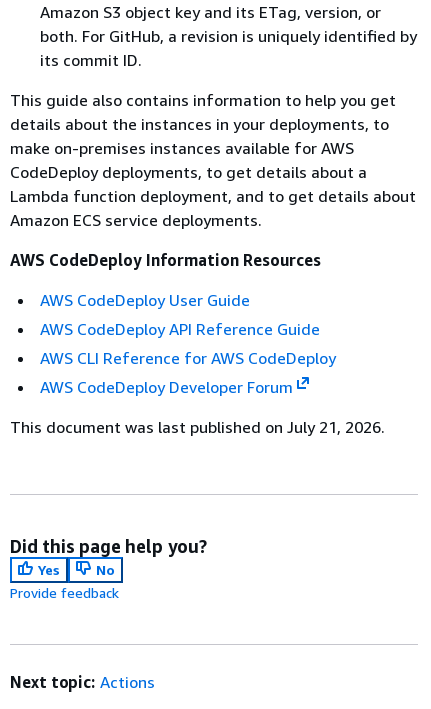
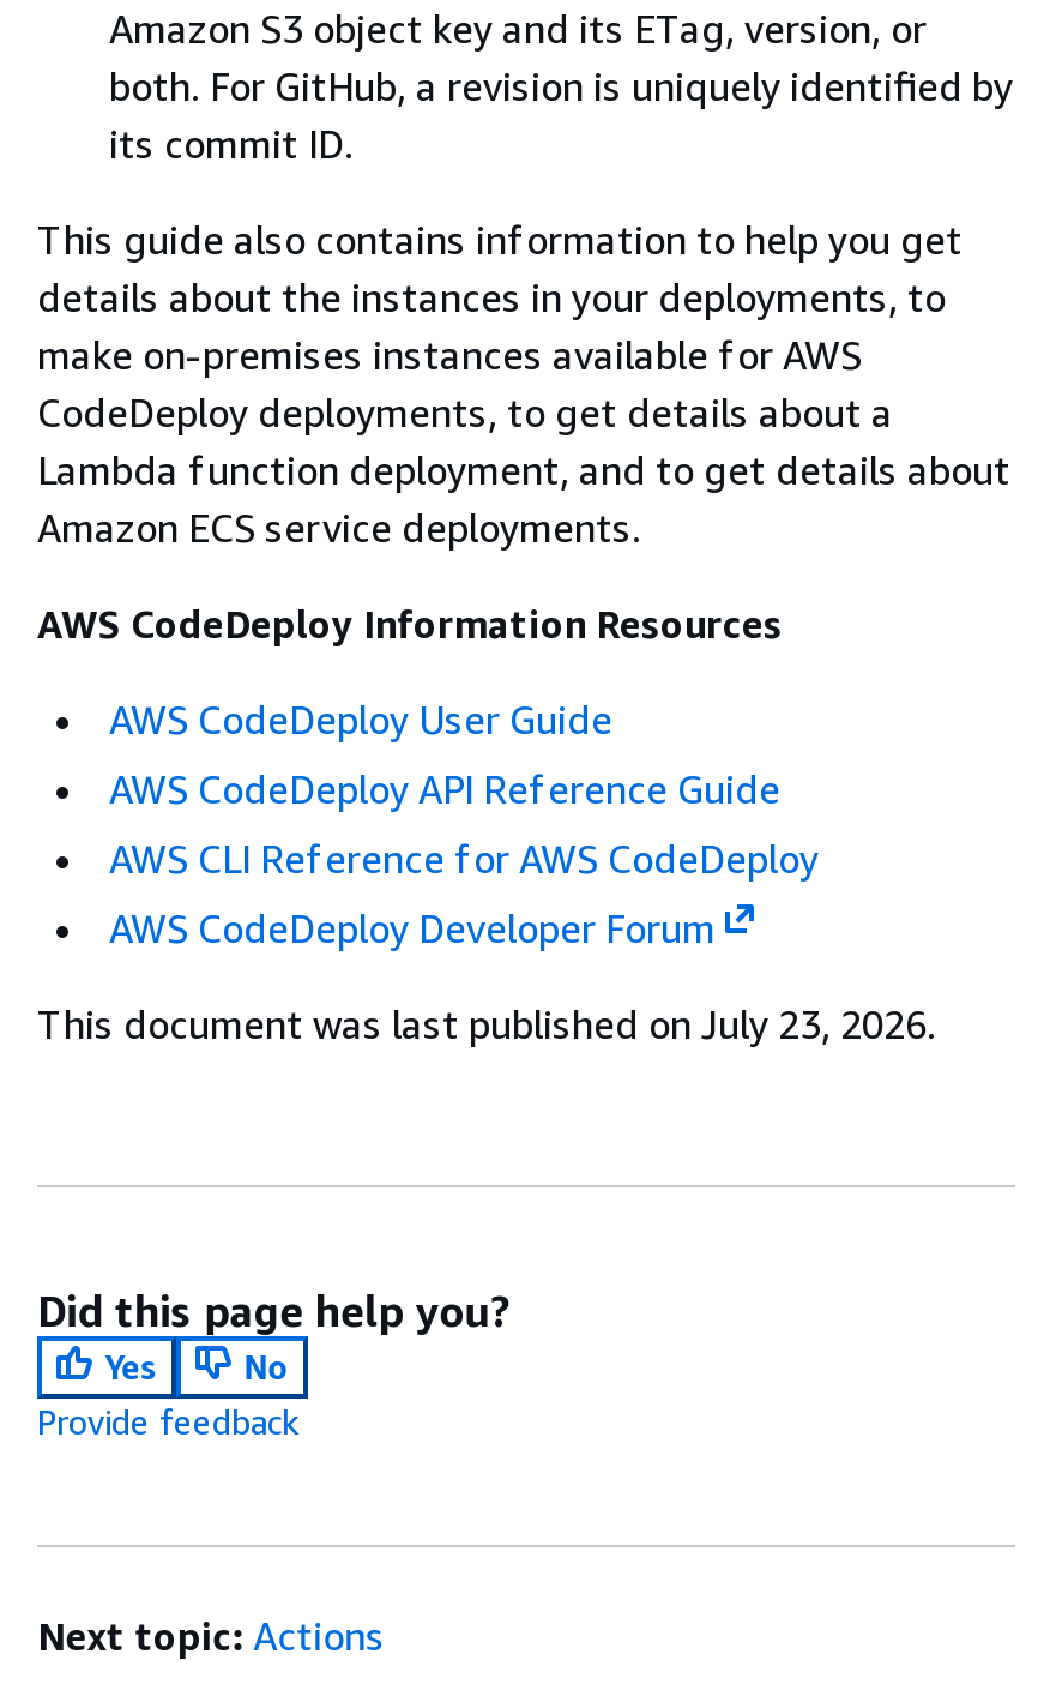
- This document was last published on July 21, 2026.
+ This document was last published on July 23, 2026.
